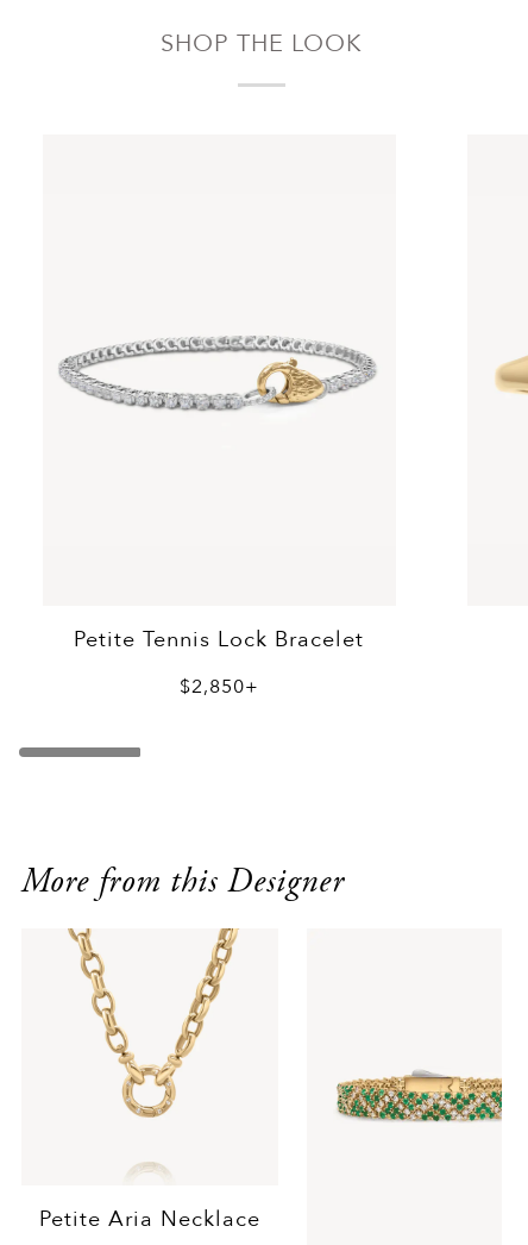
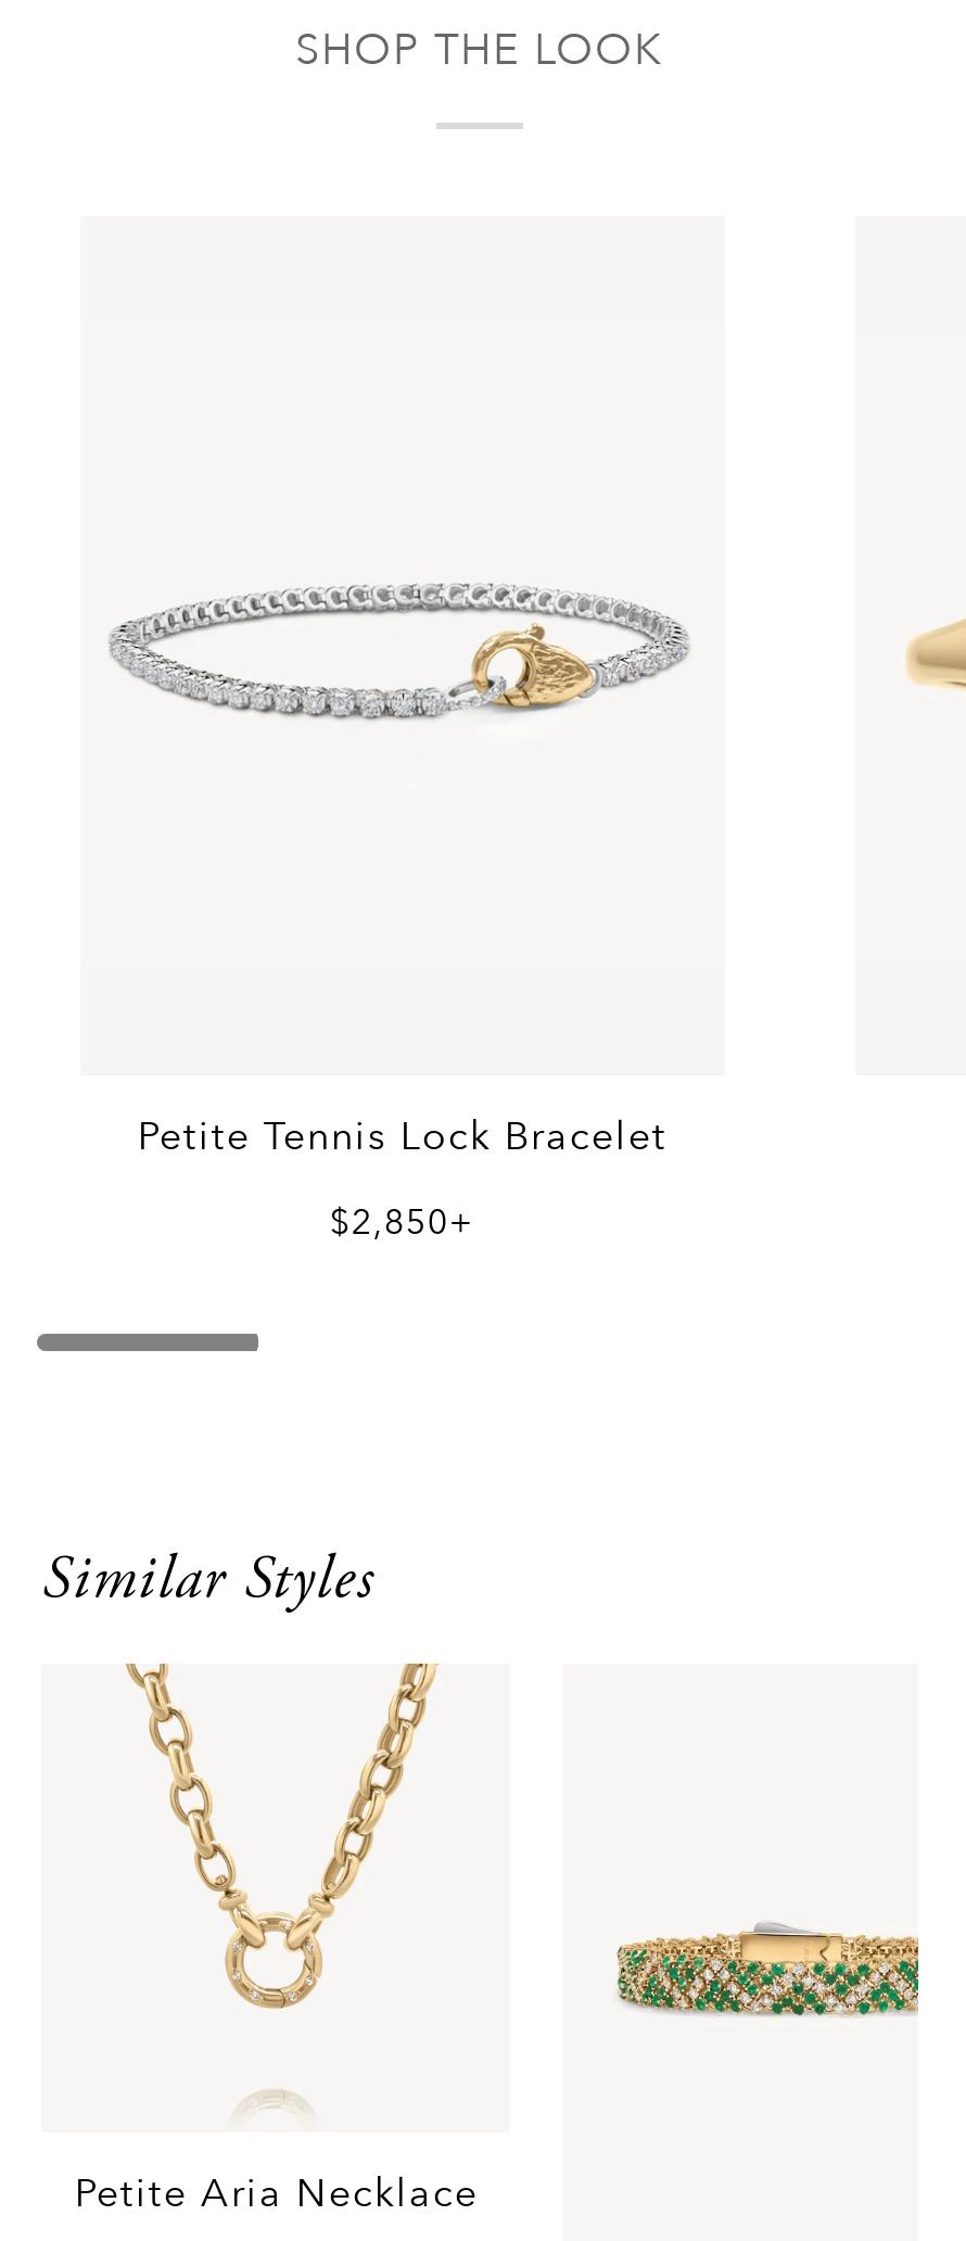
- More from this Designer
+ Similar Styles
